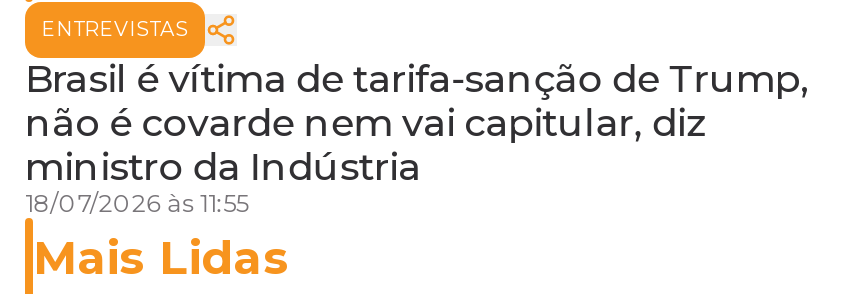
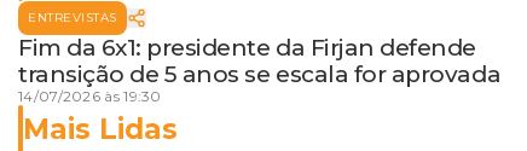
- Brasil é vítima de tarifa-sanção de Trump,
- não é covarde nem vai capitular, diz
- ministro da Indústria
- 18/07/2026 às 11:55
+ Fim da 6x1: presidente da Firjan defende
+ transição de 5 anos se escala for aprovada
+ 14/07/2026 às 19:30
